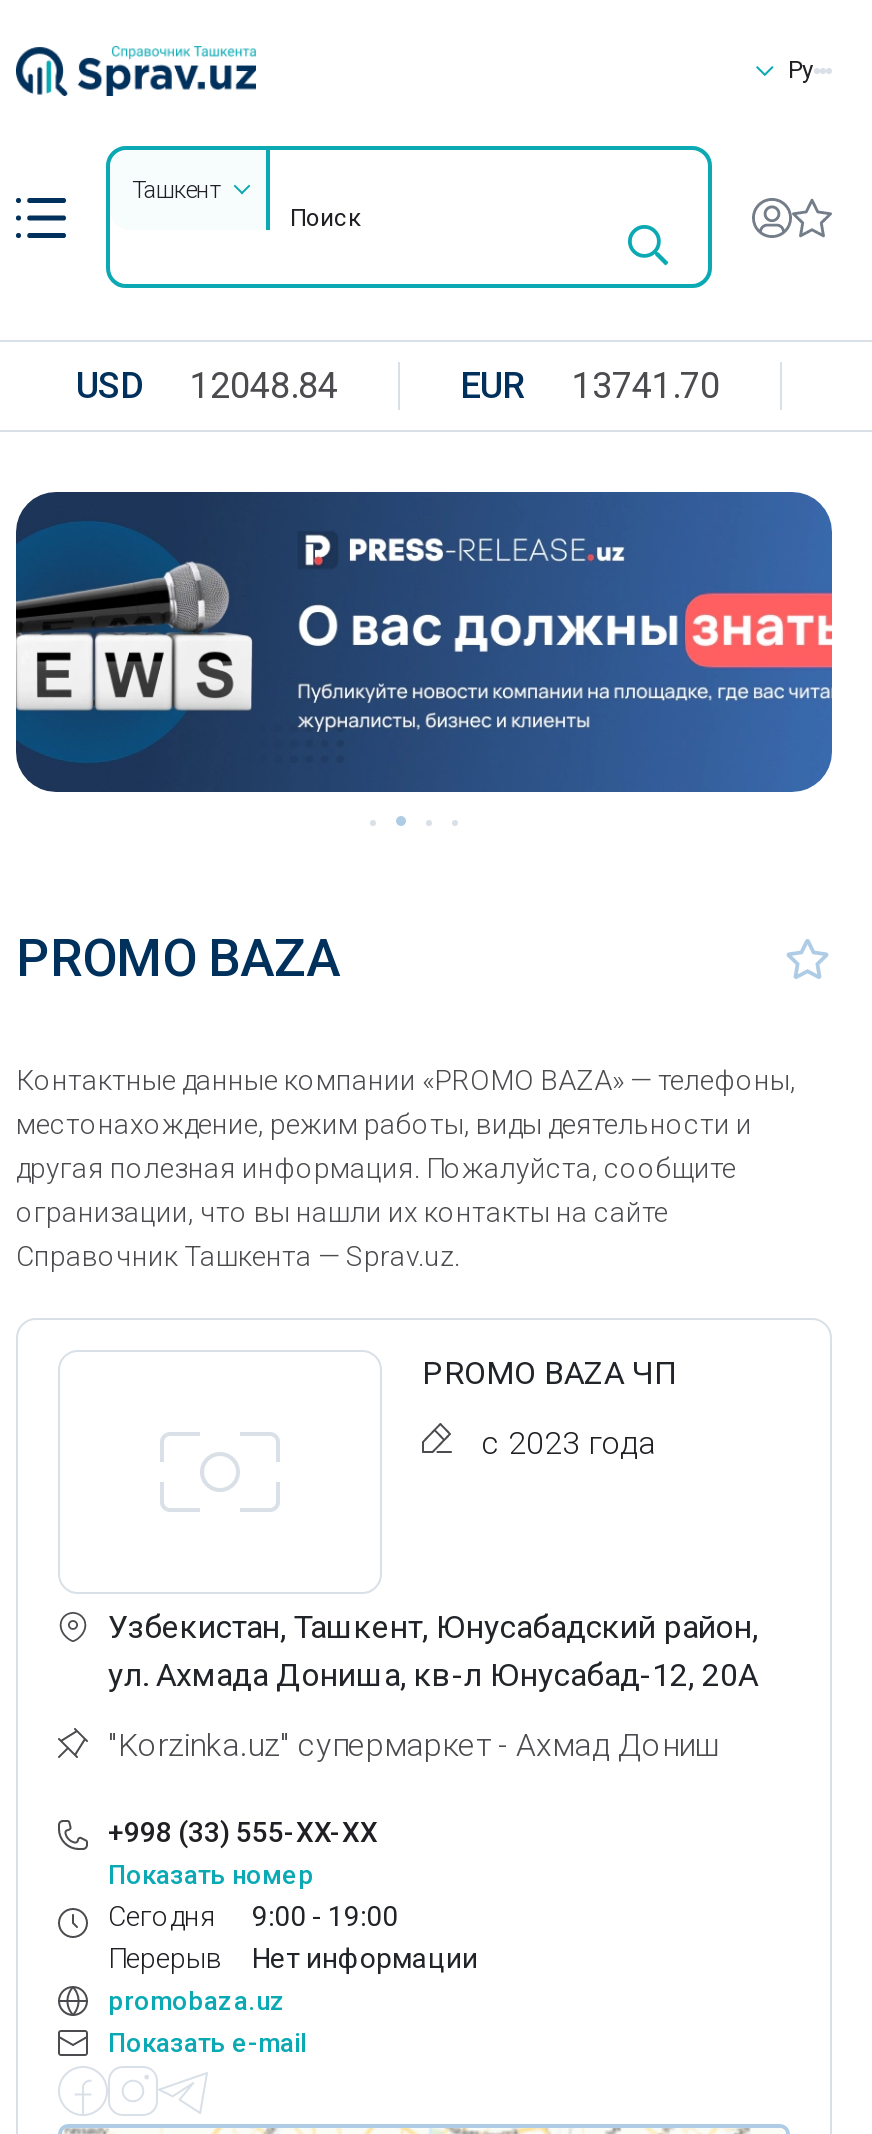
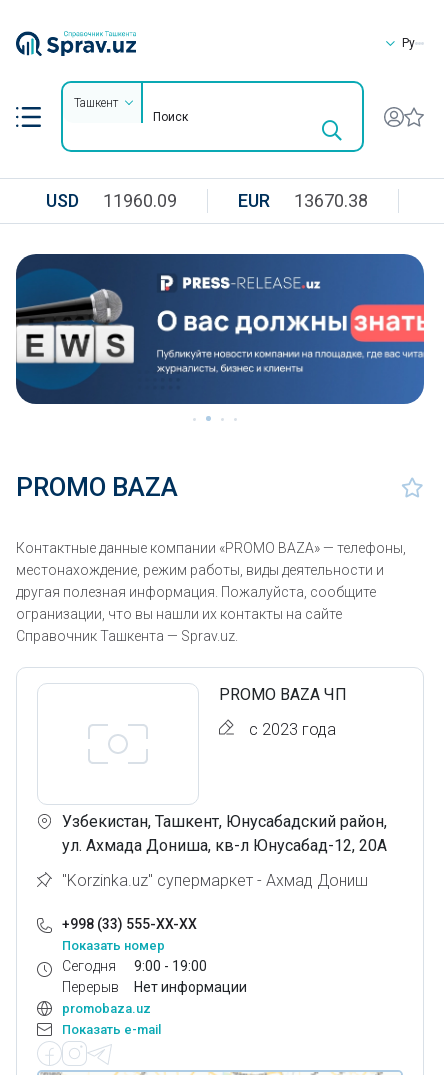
- USD 12048.84
+ USD 11960.09

- EUR 13741.70
+ EUR 13670.38
